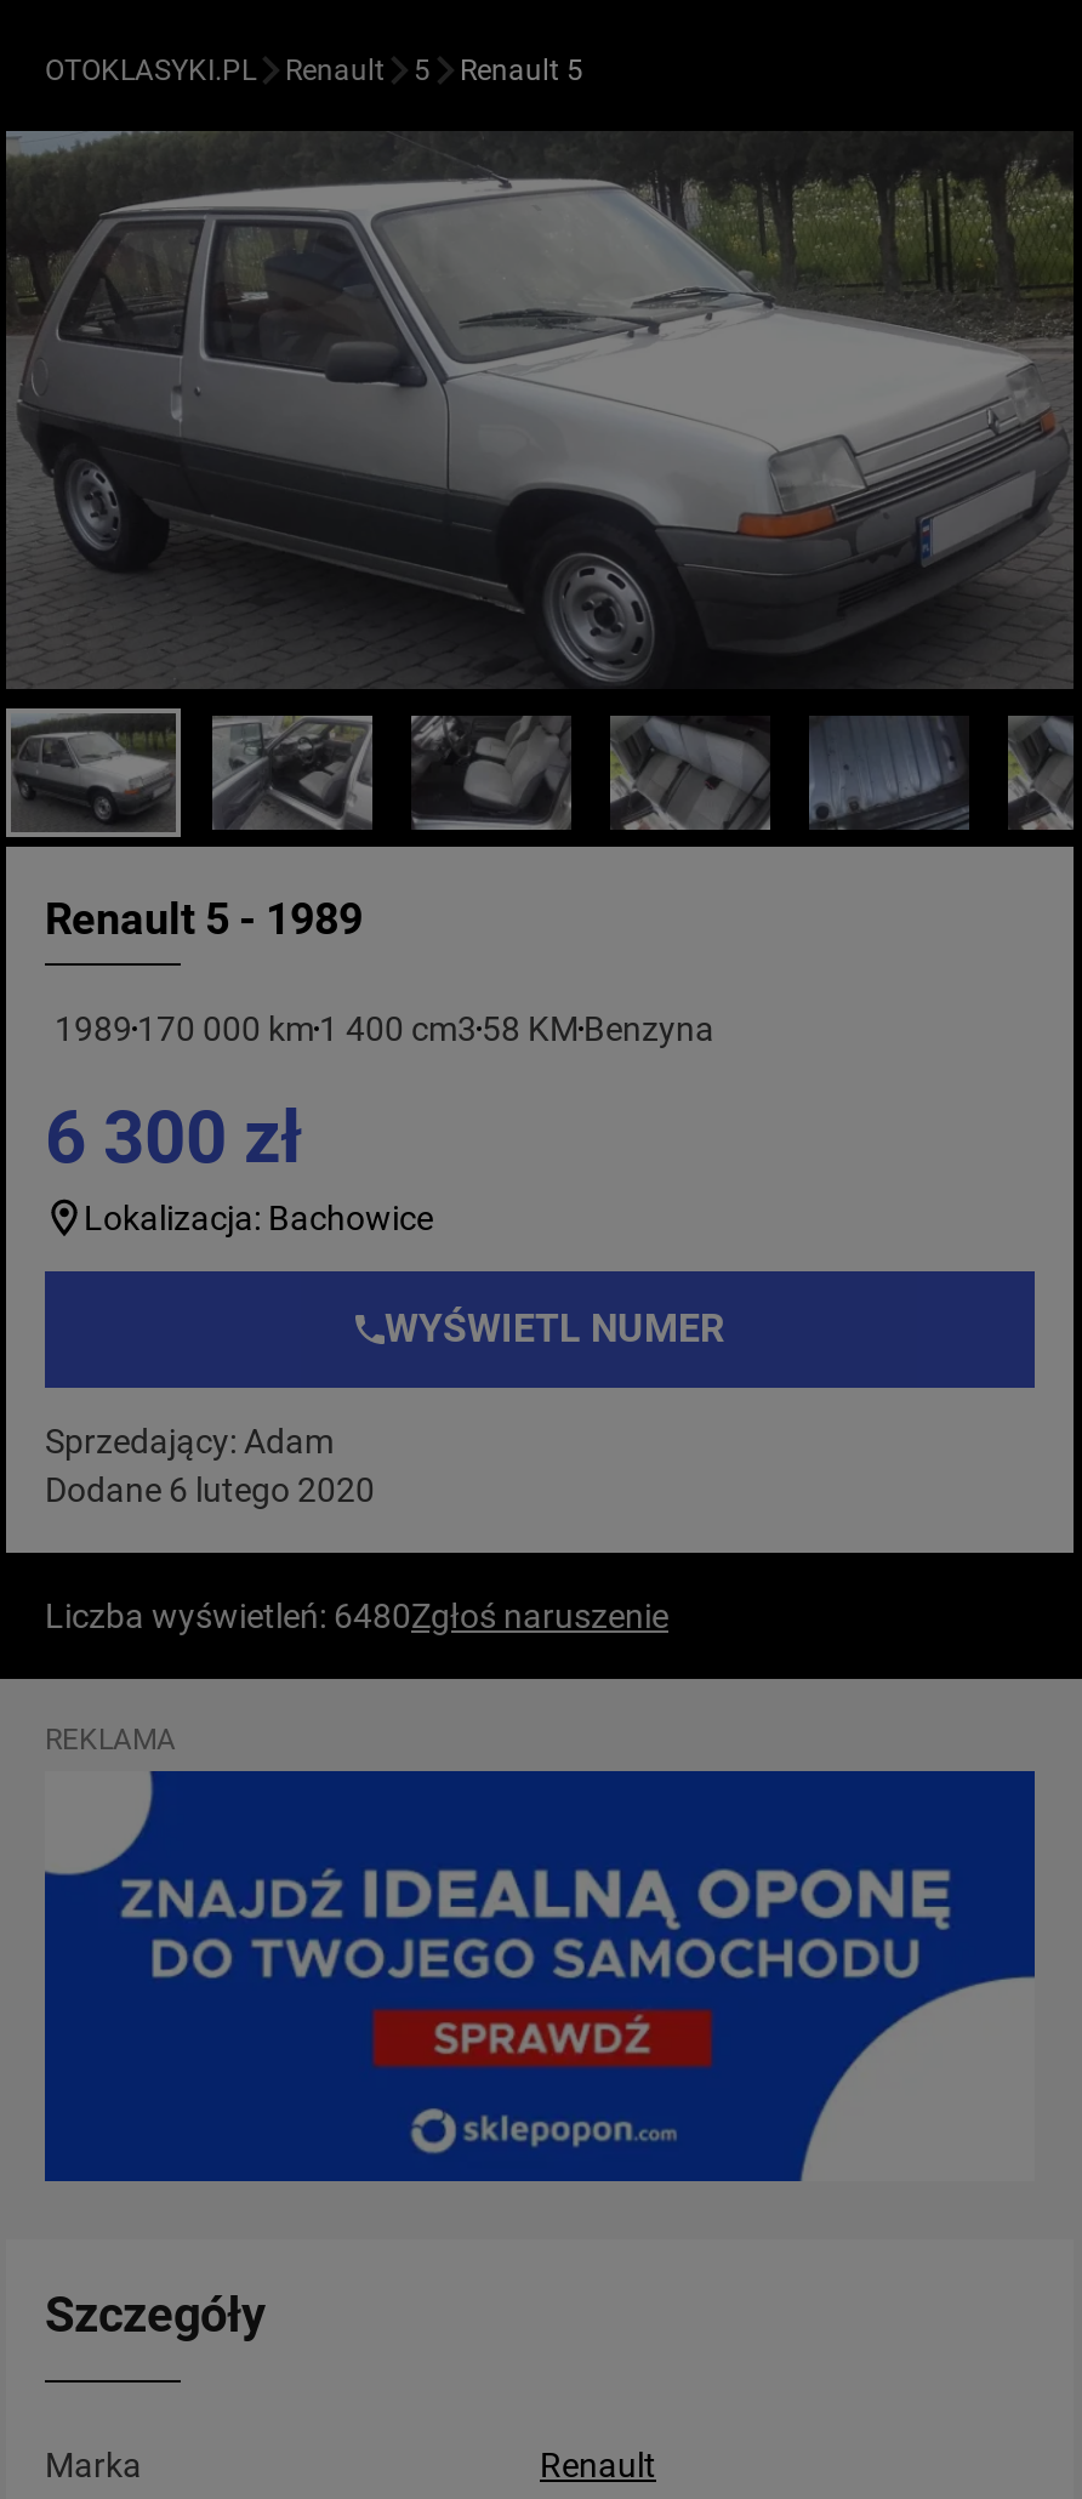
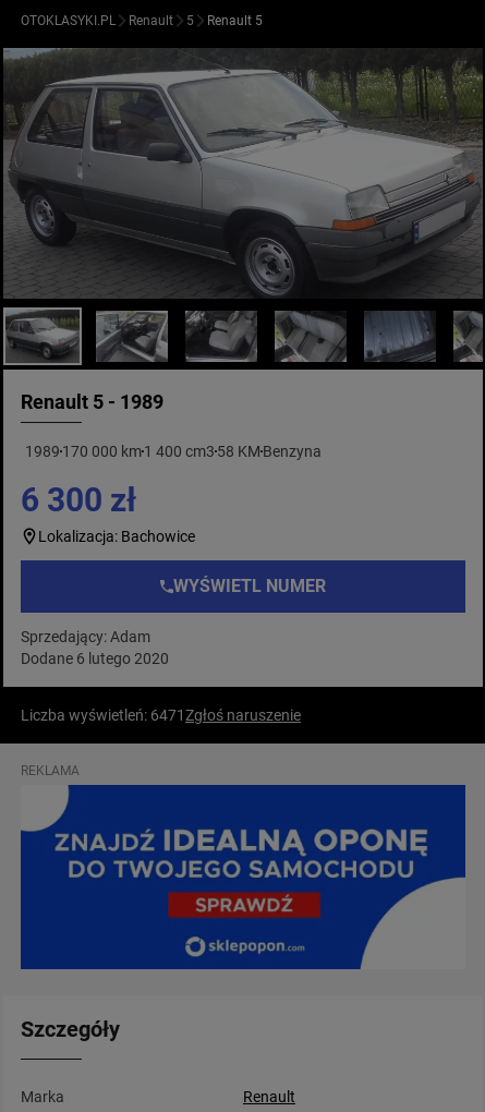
- Liczba wyświetleń: 6480Zgłoś naruszenie
+ Liczba wyświetleń: 6471Zgłoś naruszenie
